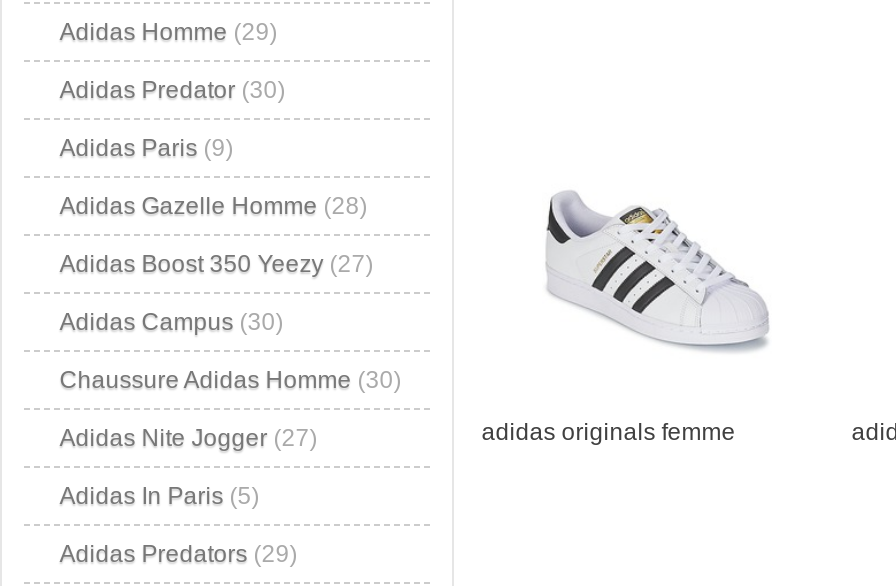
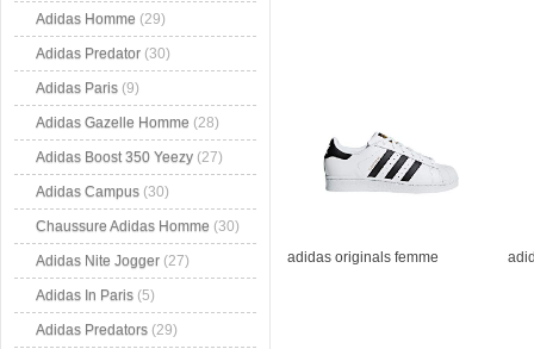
- [image]
+ [image]
